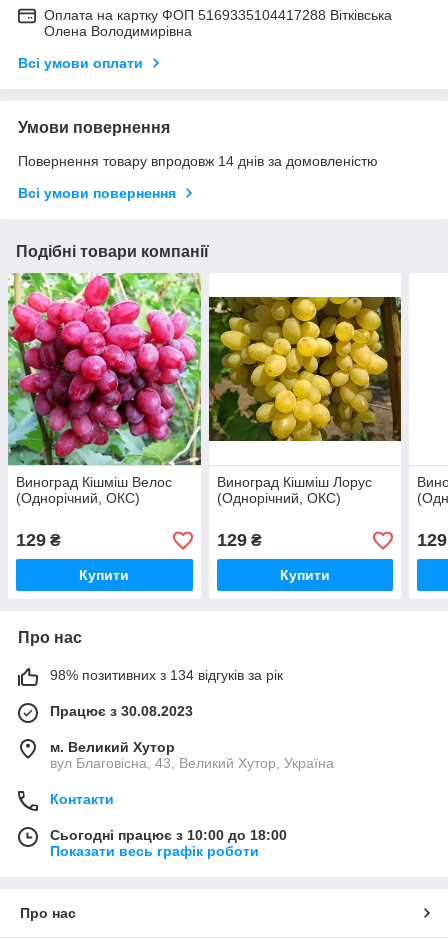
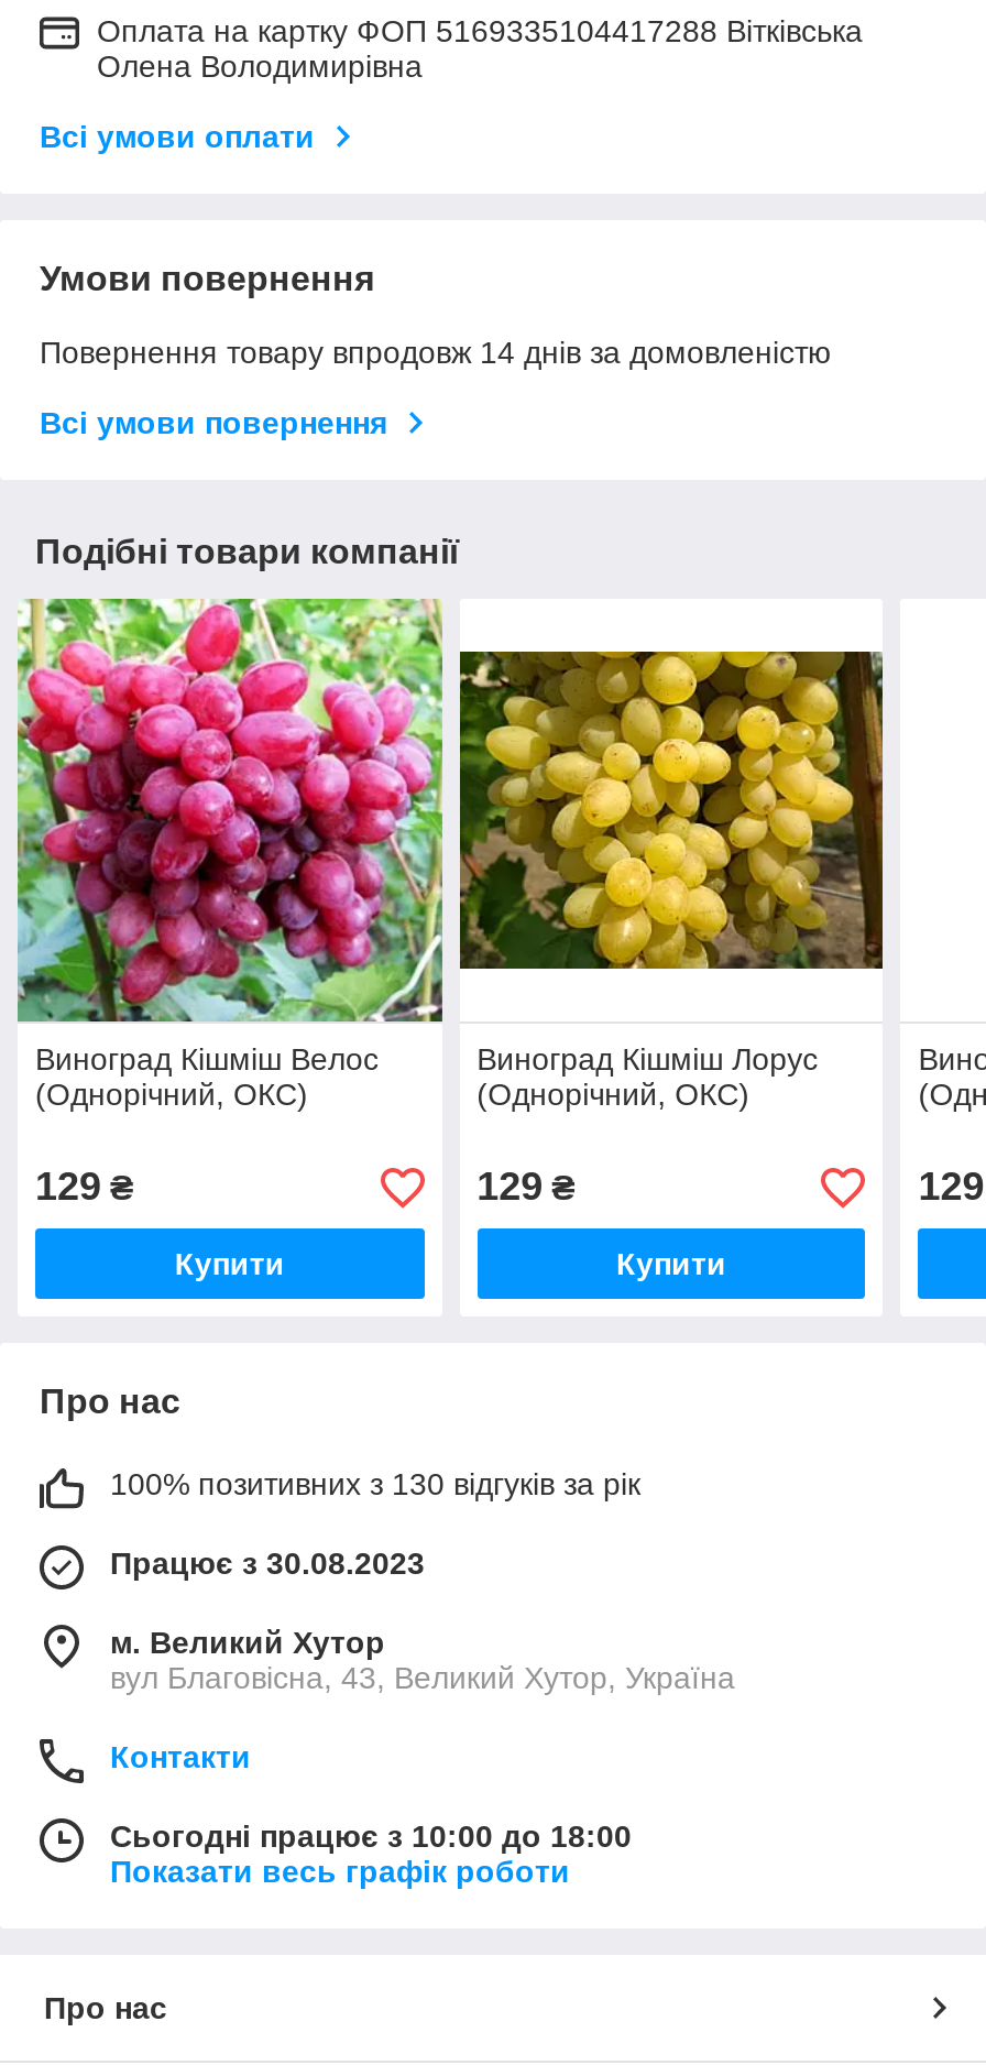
- 98% позитивних з 134 відгуків за рік
+ 100% позитивних з 130 відгуків за рік
